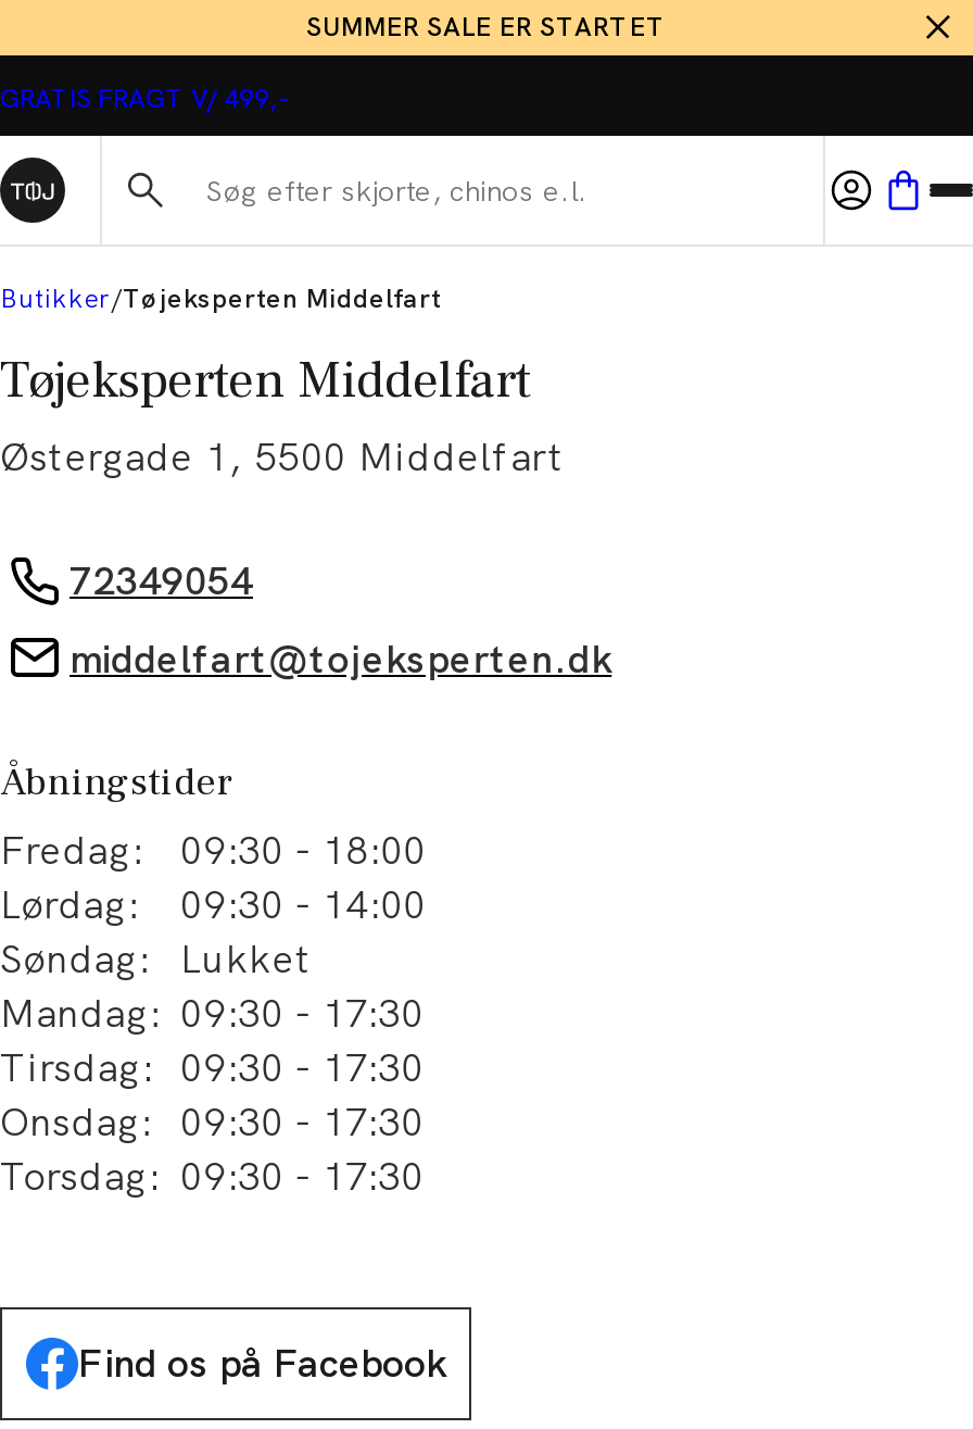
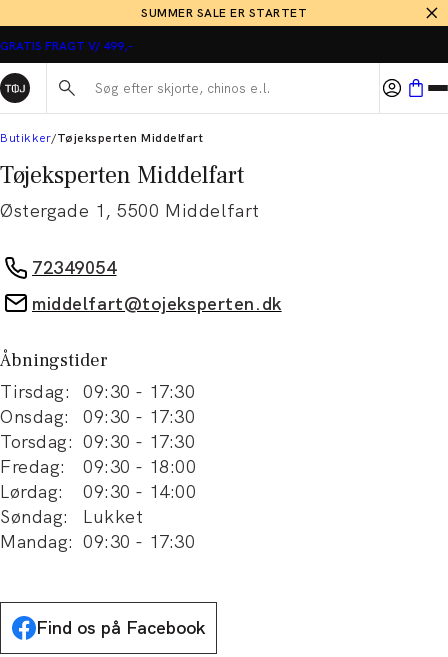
moved down: Fredag: | 09:30 - 18:00 | Lørdag: | 09:30 - 14:00 | Søndag: | Lukket | Mandag: 09:30 - 17:30

moved up: Tirsdag: 09:30 - 17:30 | Onsdag: 09:30 - 17:30 | Torsdag: 09:30 - 17:30
